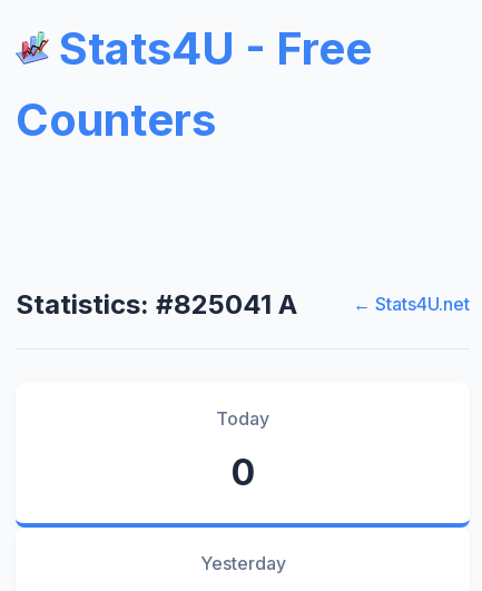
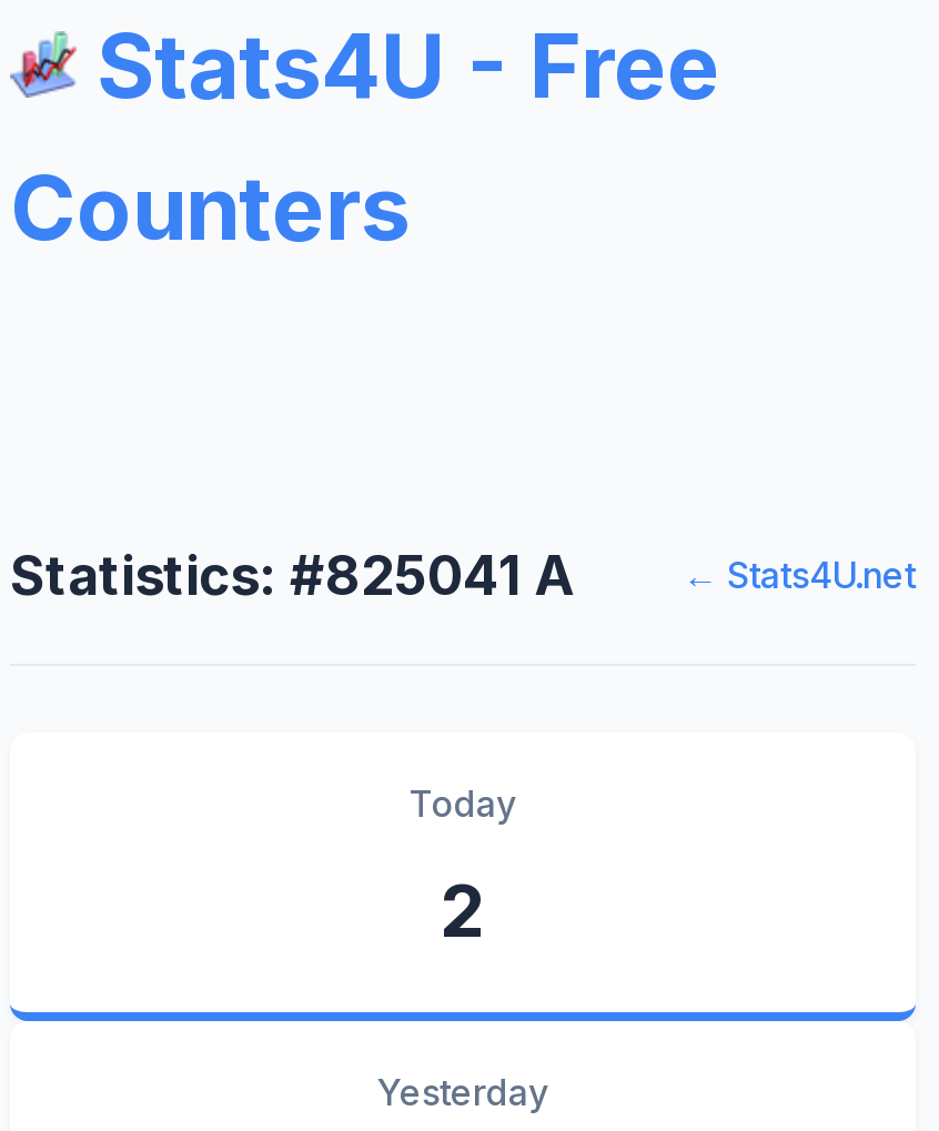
- 0
+ 2
